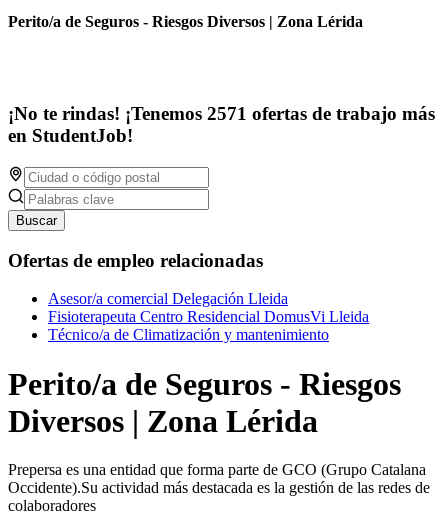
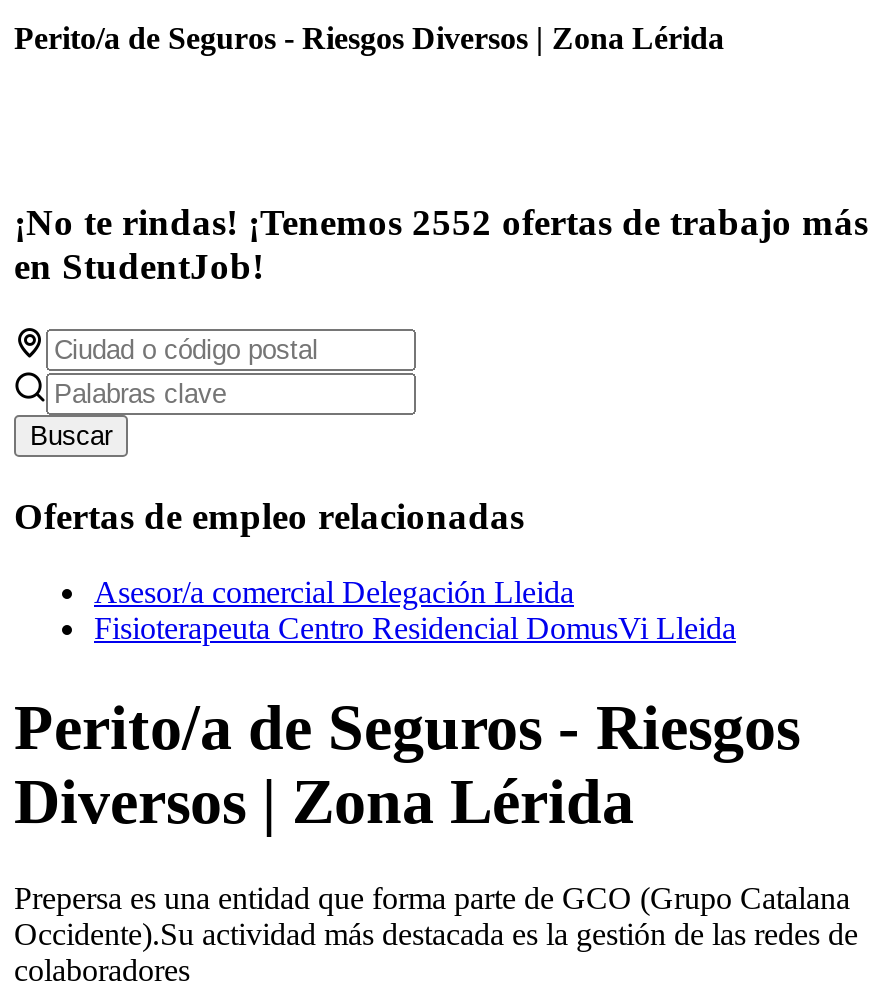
- ¡No te rindas! ¡Tenemos 2571 ofertas de trabajo más
+ ¡No te rindas! ¡Tenemos 2552 ofertas de trabajo más

- Técnico/a de Climatización y mantenimiento
